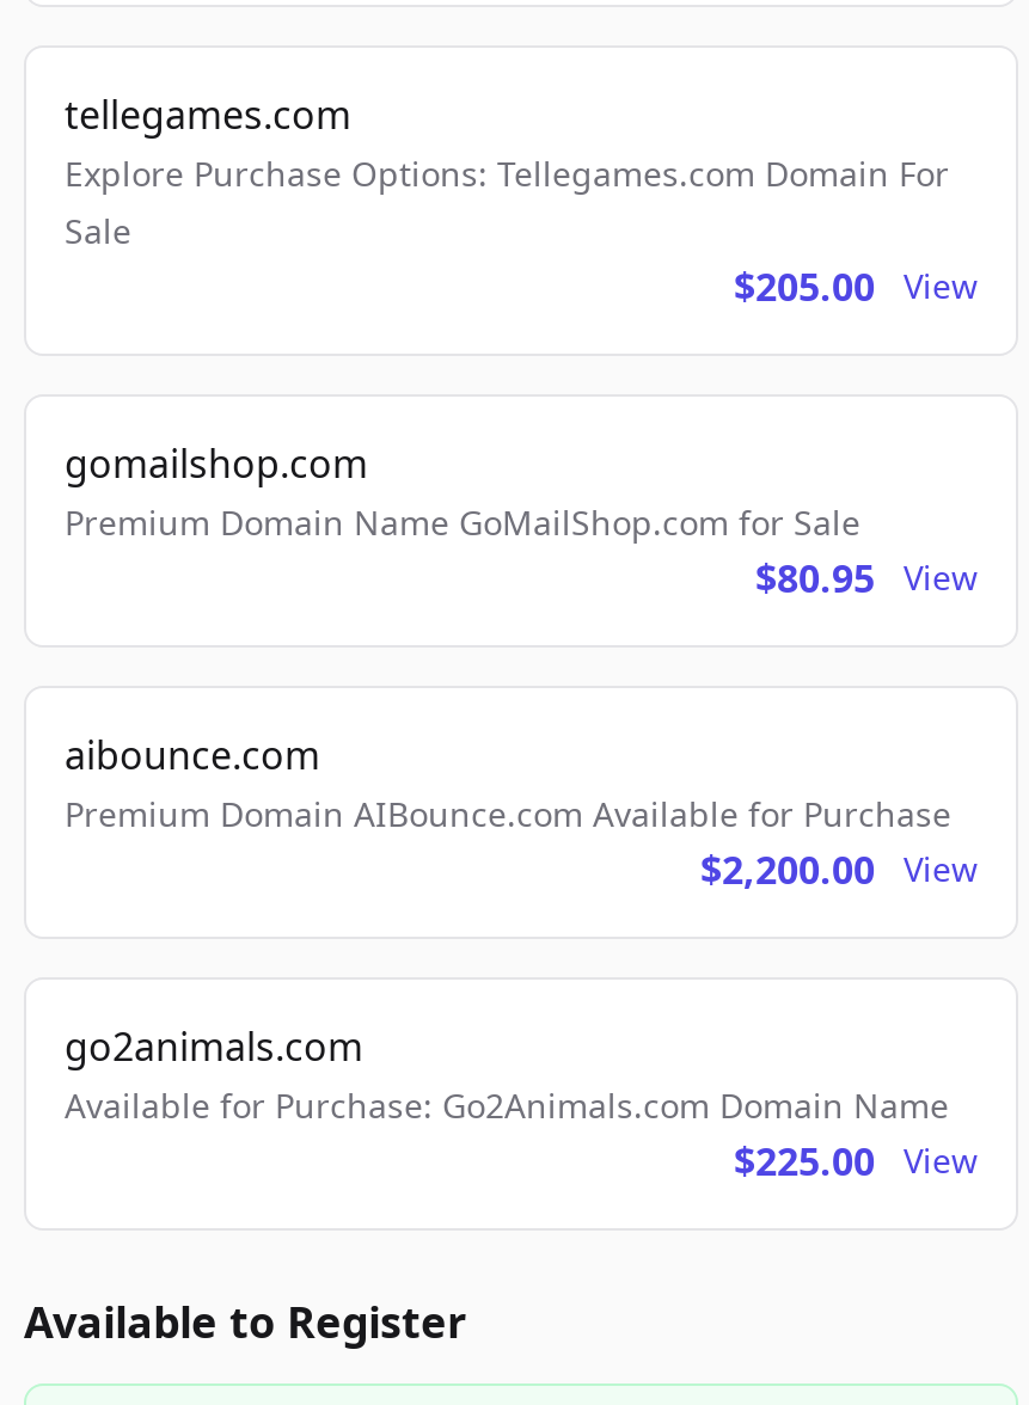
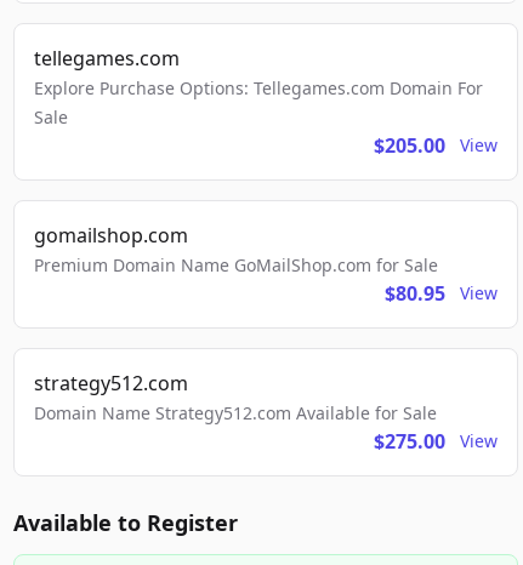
- aibounce.com
- Premium Domain AIBounce.com Available for Purchase
- $2,200.00
- View
- go2animals.com
- Available for Purchase: Go2Animals.com Domain Name
- $225.00
+ strategy512.com
+ Domain Name Strategy512.com Available for Sale
+ $275.00
